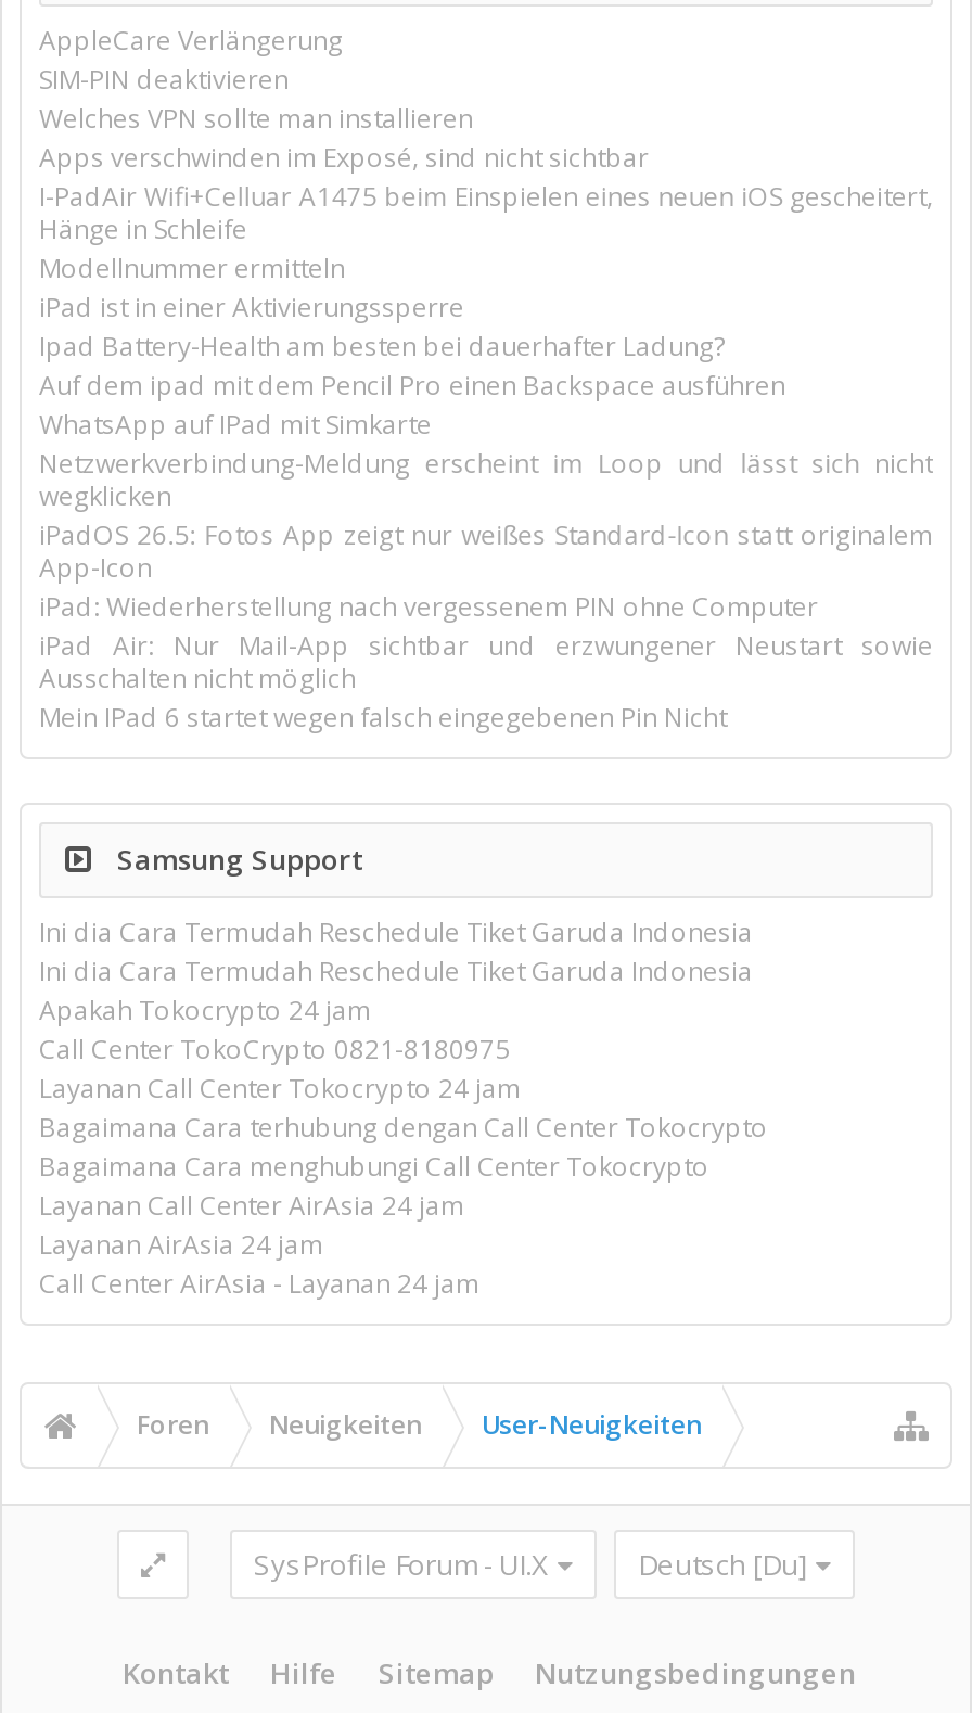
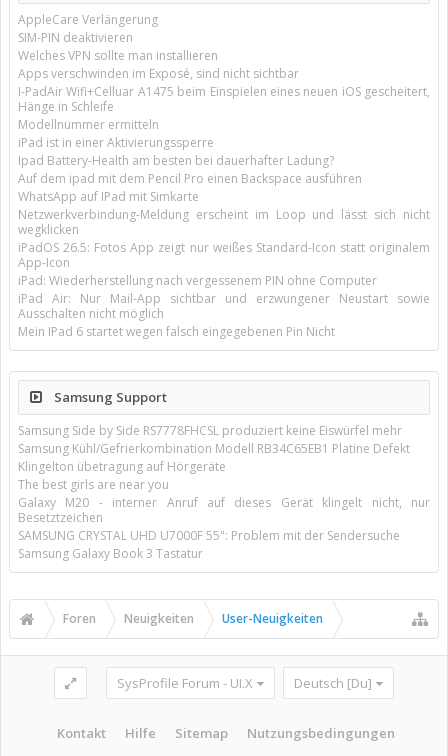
- Ini dia Cara Termudah Reschedule Tiket Garuda Indonesia
- Ini dia Cara Termudah Reschedule Tiket Garuda Indonesia
- Apakah Tokocrypto 24 jam
- Call Center TokoCrypto 0821-8180975
- Layanan Call Center Tokocrypto 24 jam
- Bagaimana Cara terhubung dengan Call Center Tokocrypto
- Bagaimana Cara menghubungi Call Center Tokocrypto
- Layanan Call Center AirAsia 24 jam
- Layanan AirAsia 24 jam
- Call Center AirAsia - Layanan 24 jam
+ Samsung Side by Side RS7778FHCSL produziert keine Eiswürfel mehr
+ Samsung Kühl/Gefrierkombination Modell RB34C65EB1 Platine Defekt
+ Klingelton übetragung auf Hörgeräte
+ The best girls are near you
+ Galaxy M20 - interner Anruf auf dieses Gerät klingelt nicht, nur
+ Besetztzeichen
+ SAMSUNG CRYSTAL UHD U7000F 55": Problem mit der Sendersuche
+ Samsung Galaxy Book 3 Tastatur
